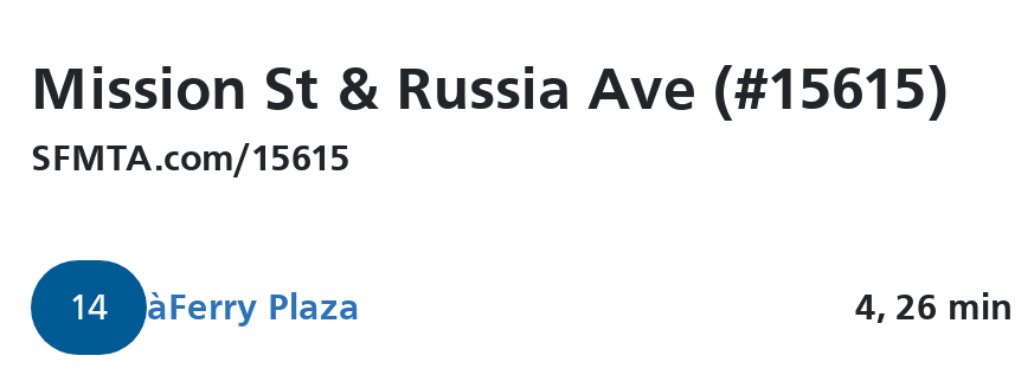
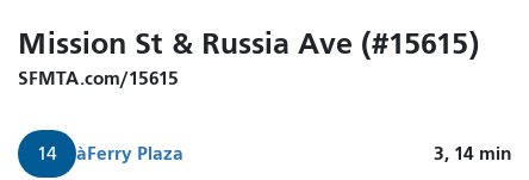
- 4, 26 min
+ 3, 14 min
